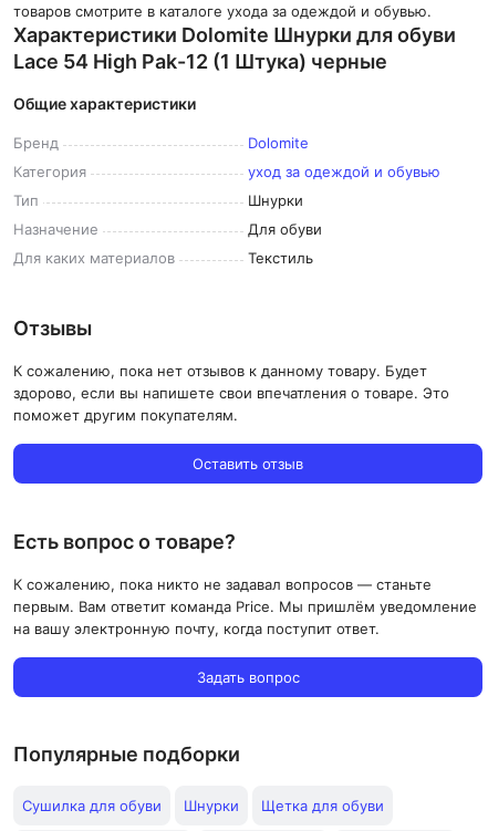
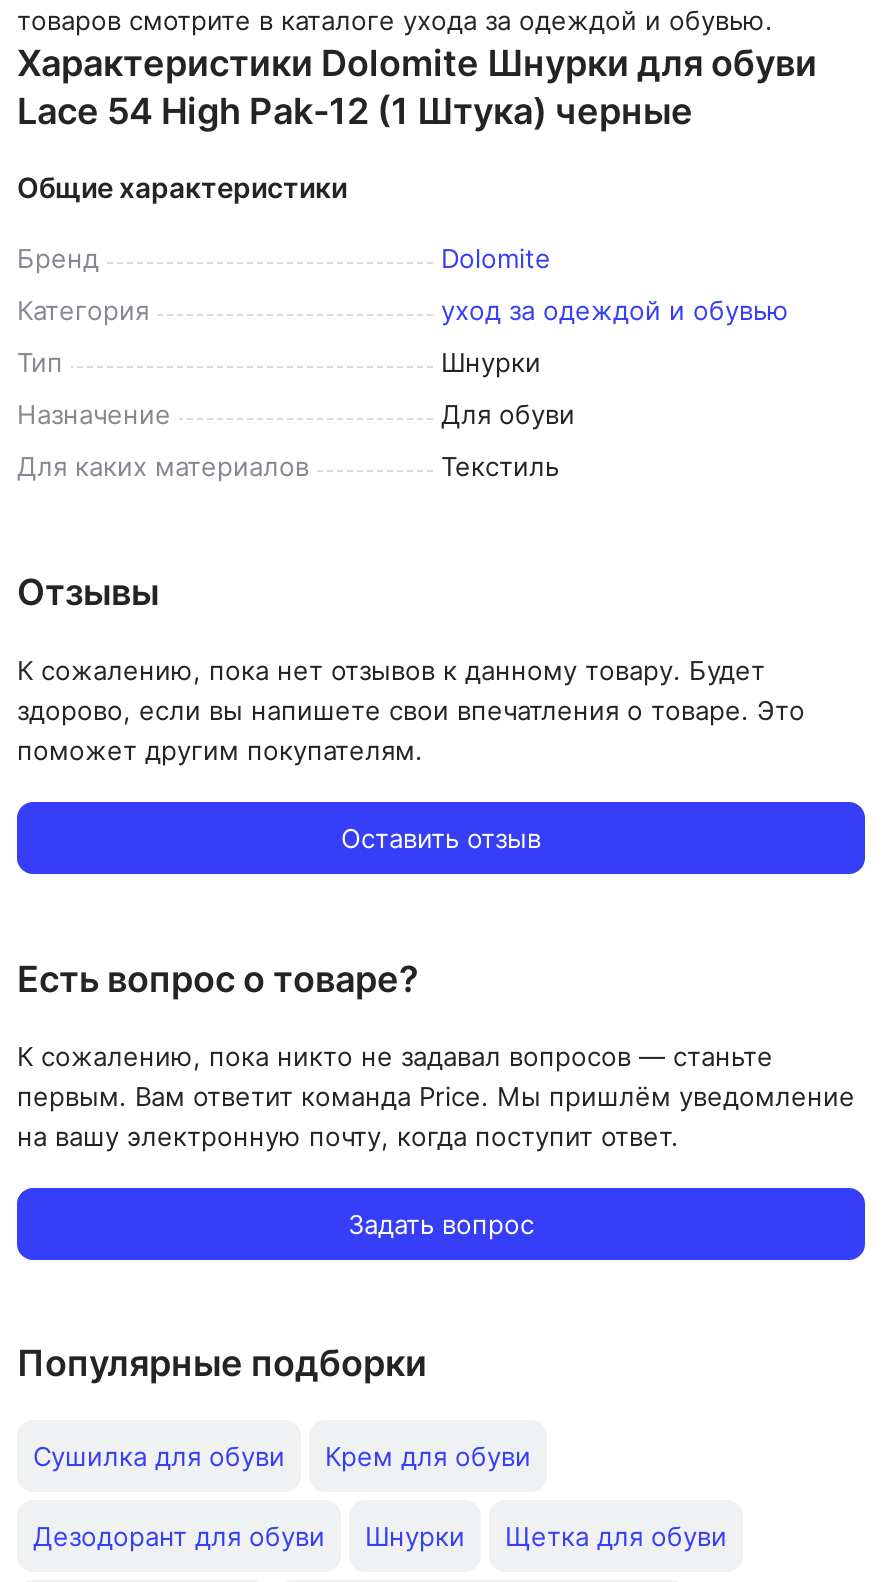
+ Крем для обуви
+ Дезодорант для обуви
